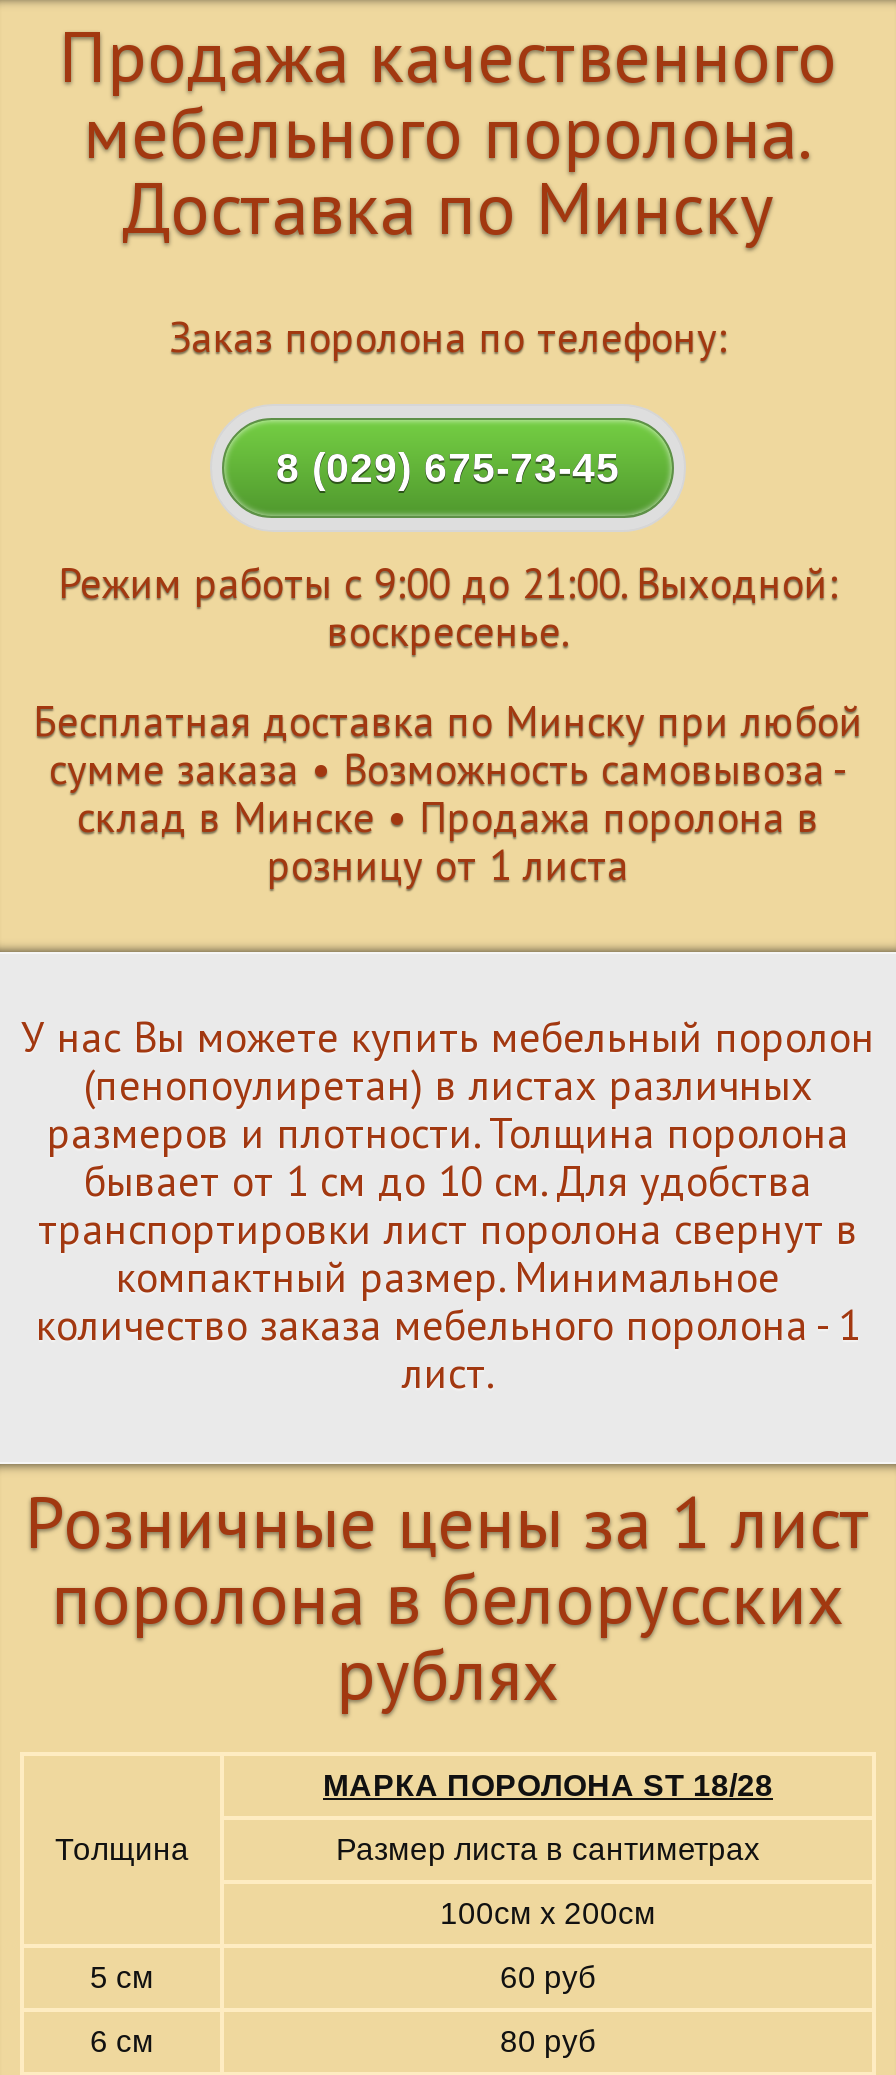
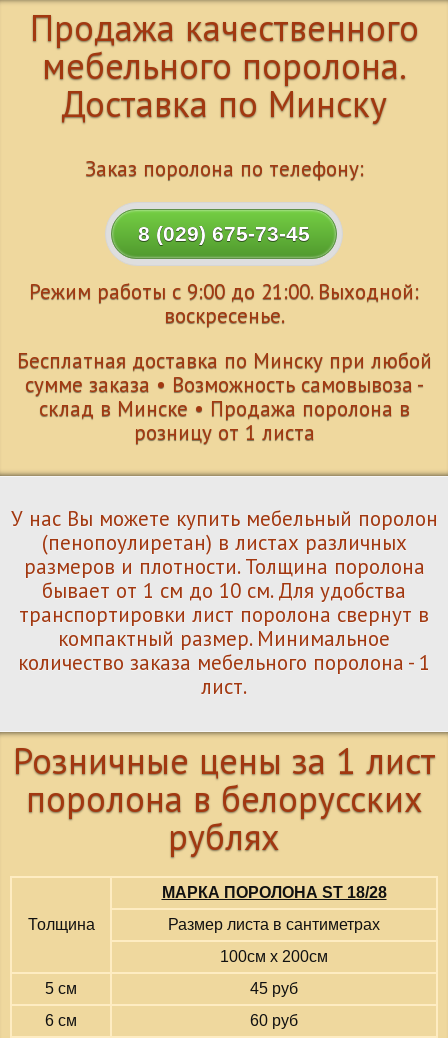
- 60 руб
+ 45 руб

- 80 руб
+ 60 руб
